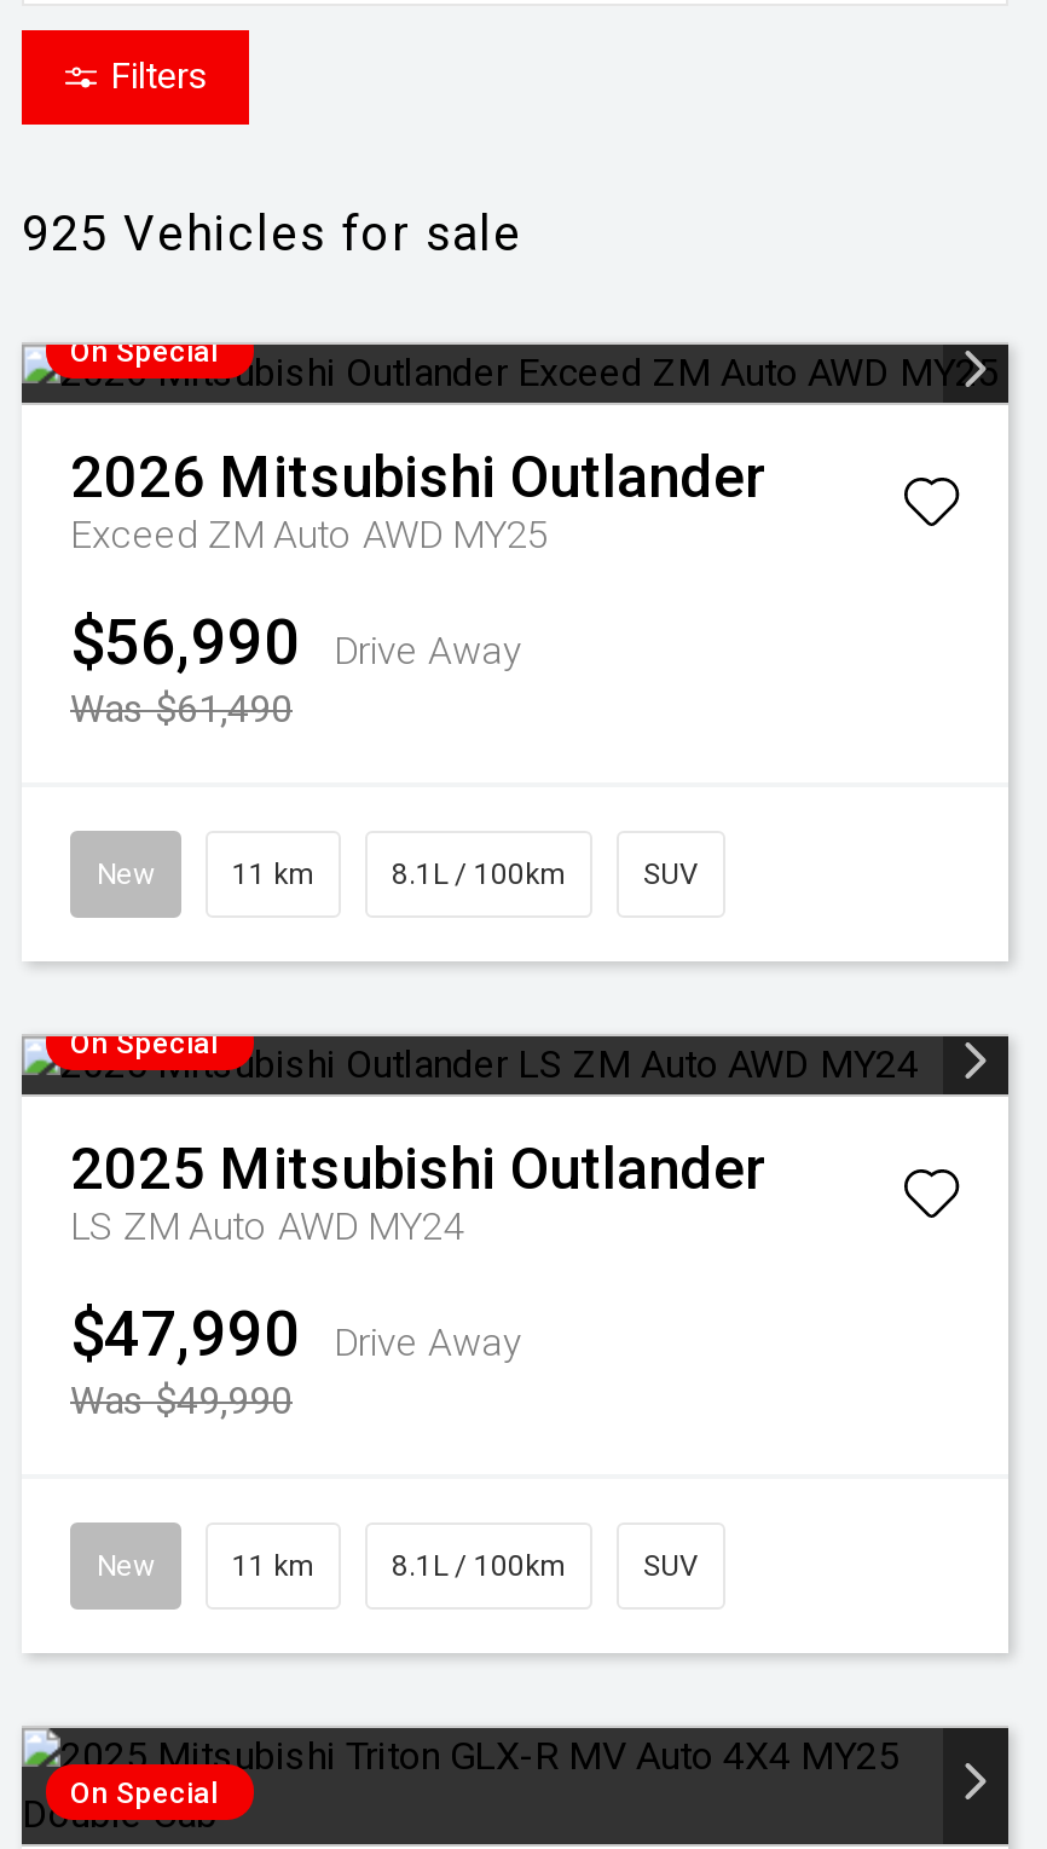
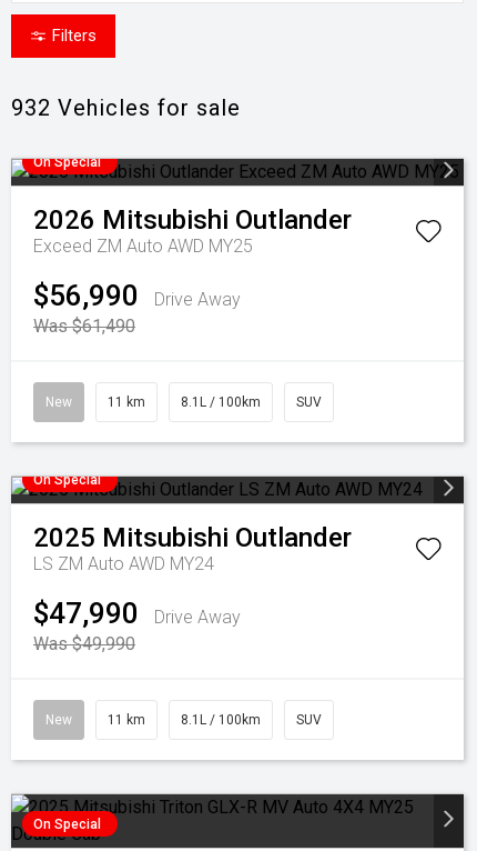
- 925 Vehicles for sale
+ 932 Vehicles for sale
